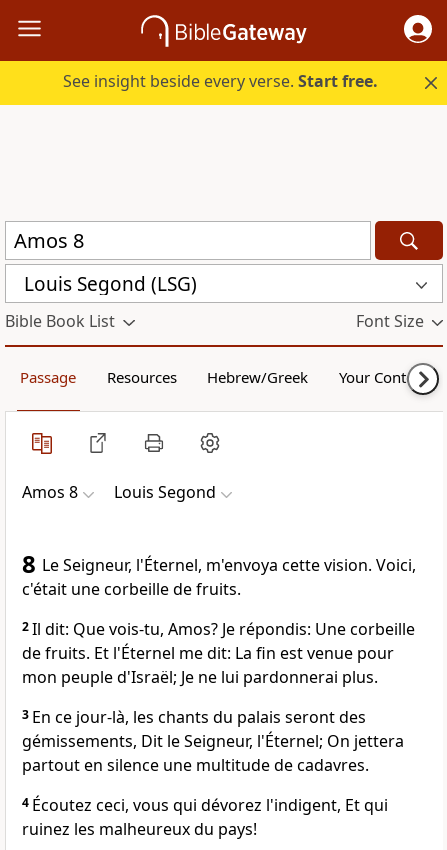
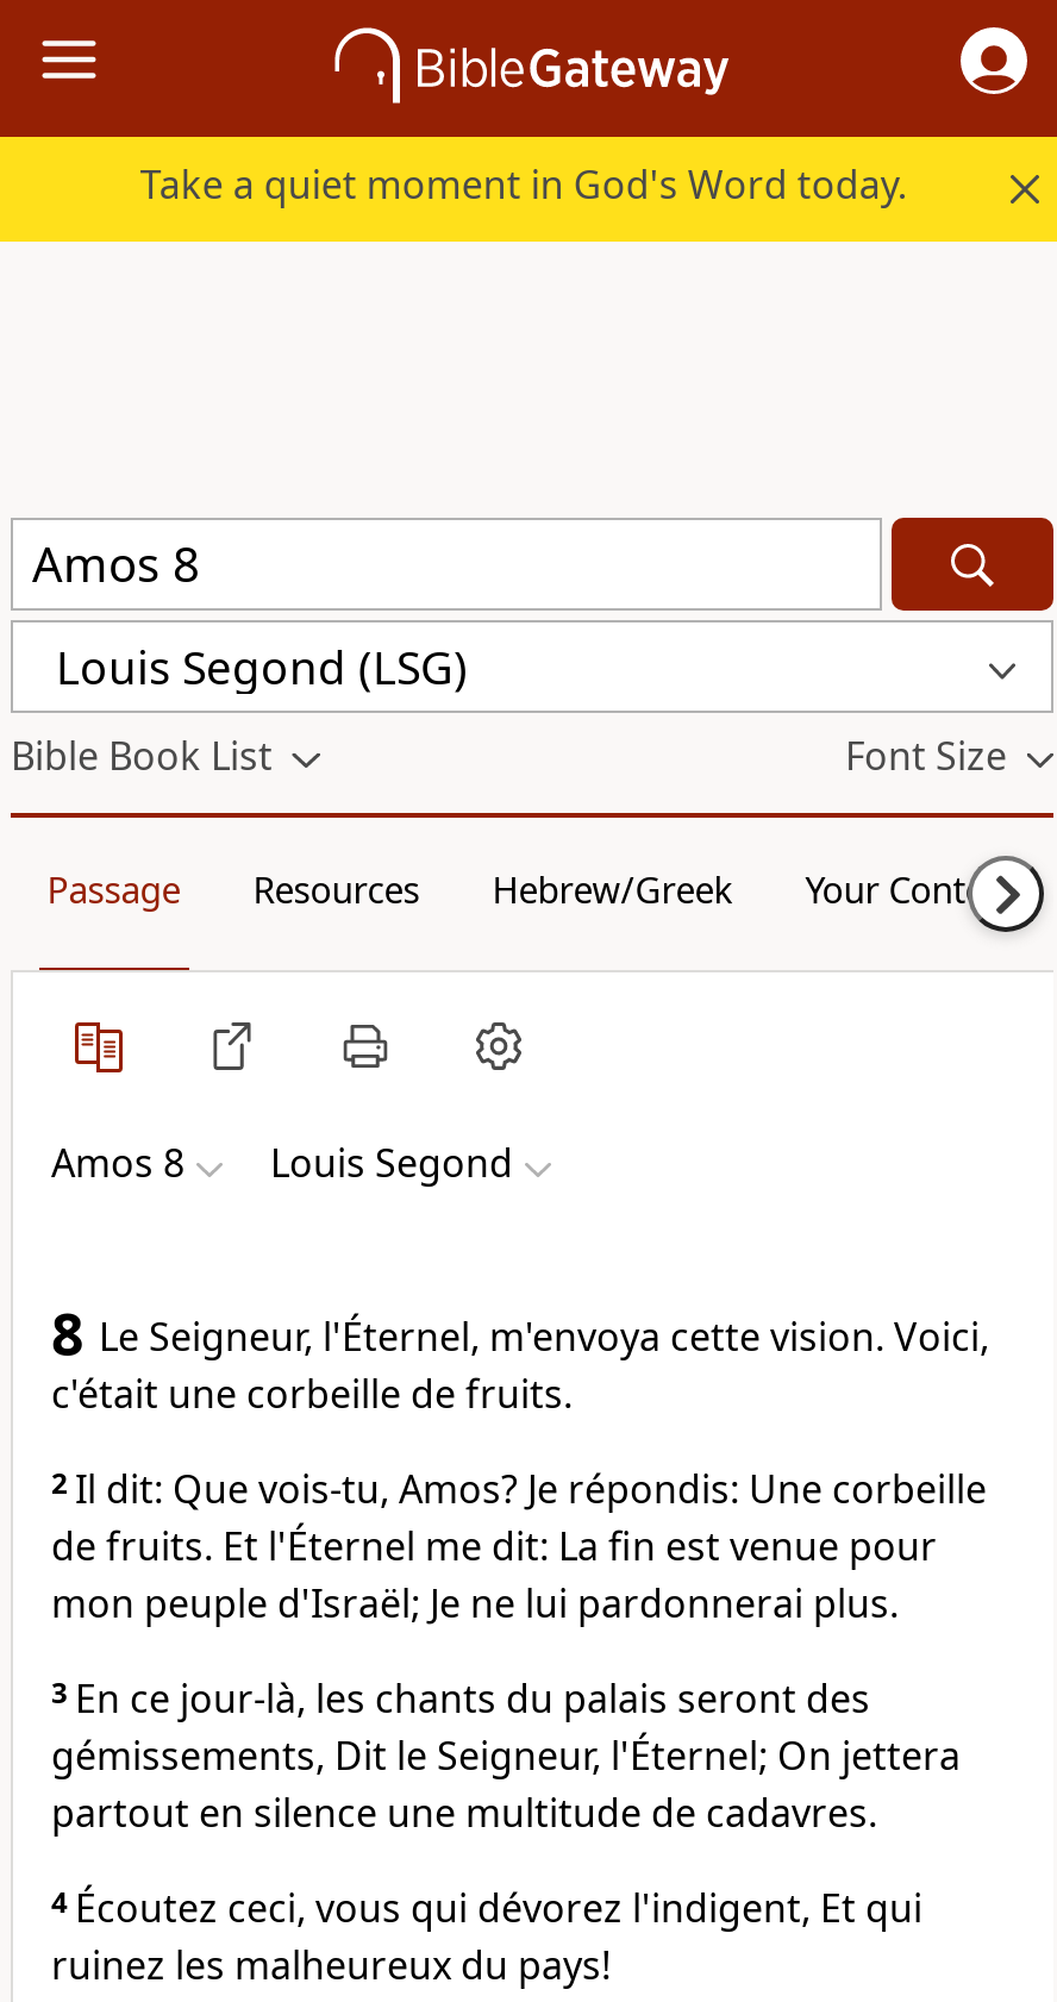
- See insight beside every verse. Start free.
+ Take a quiet moment in God's Word today.
